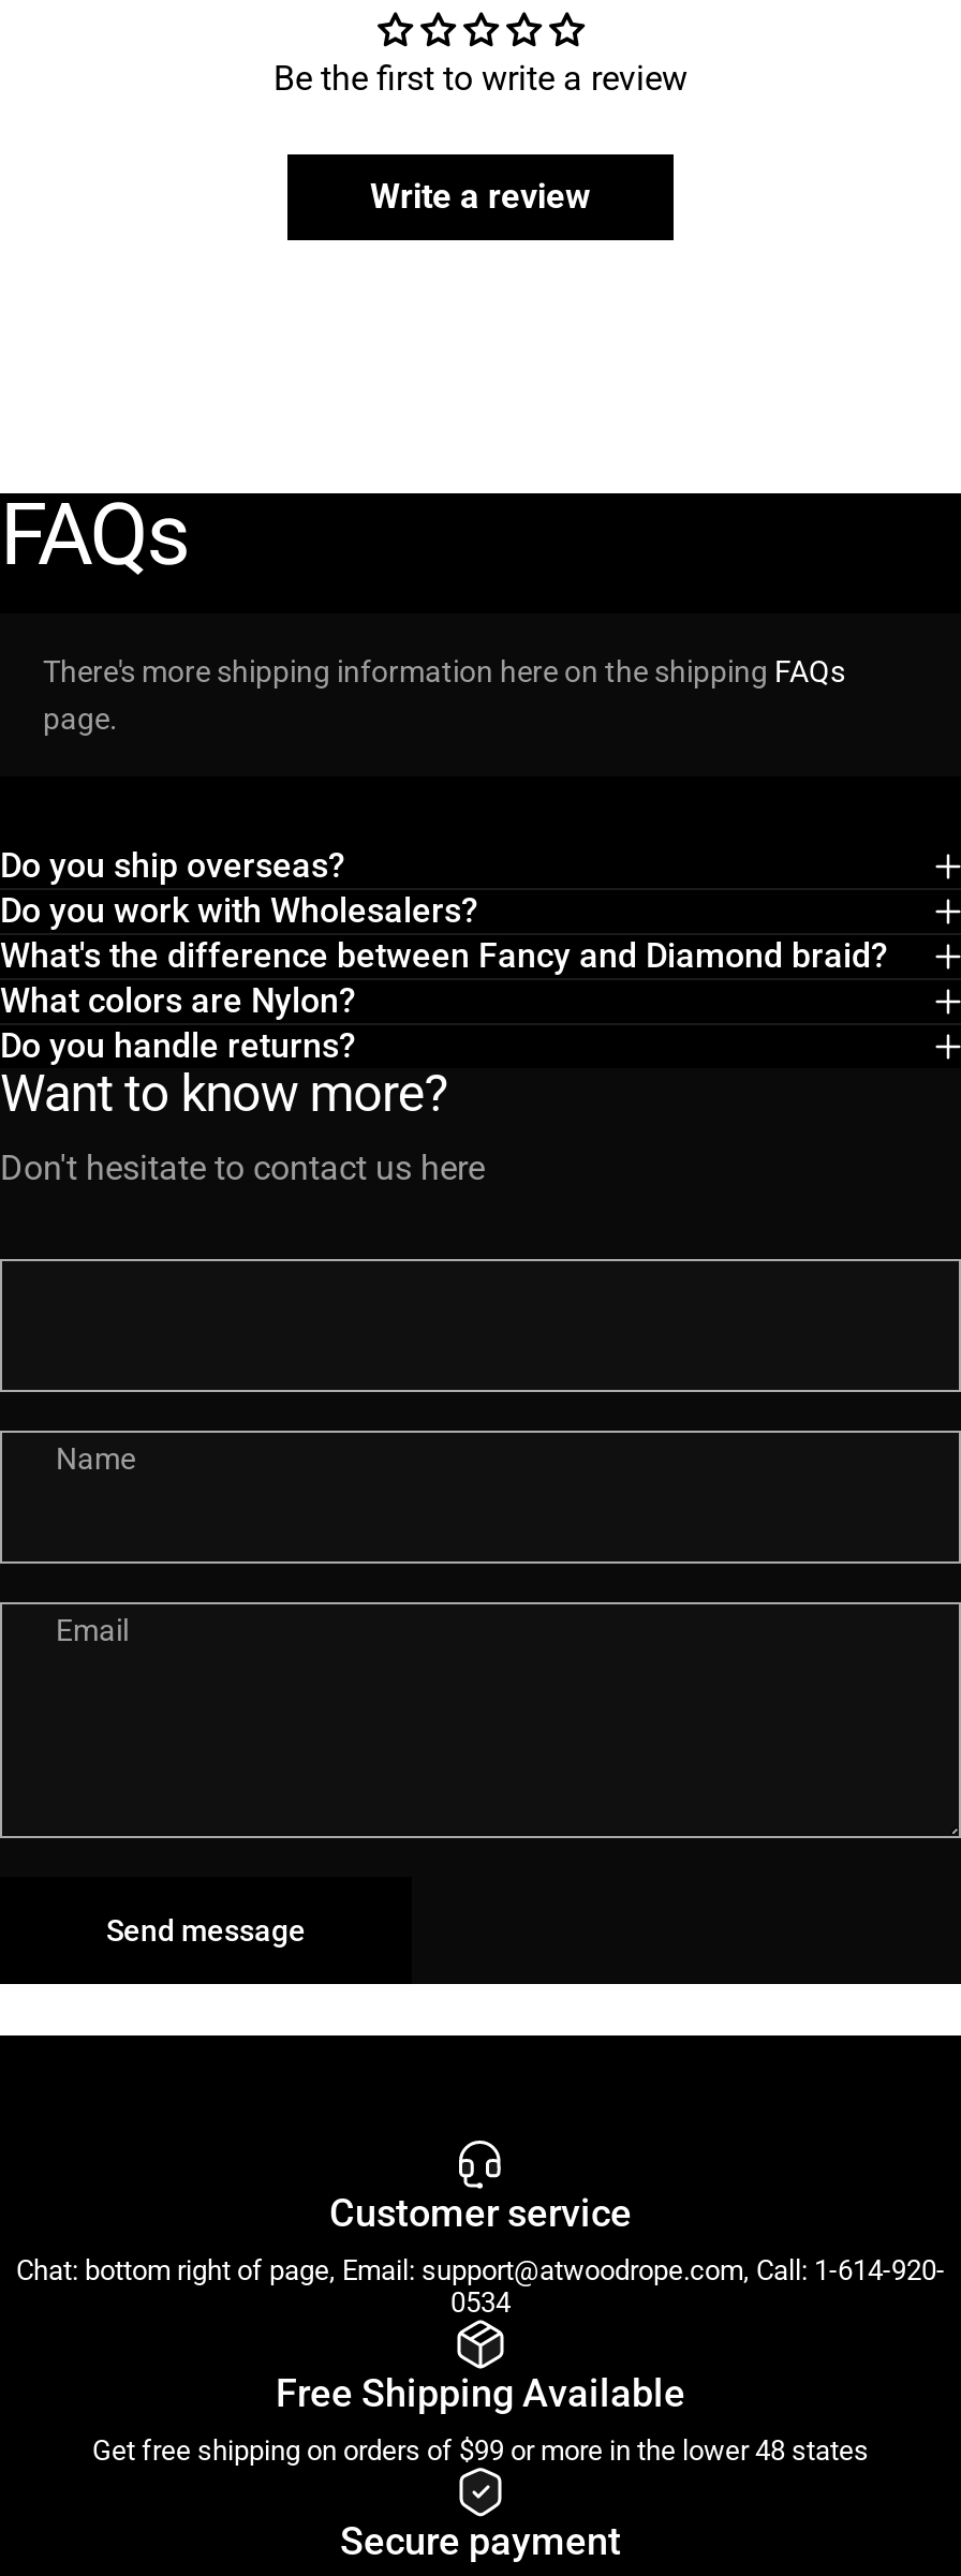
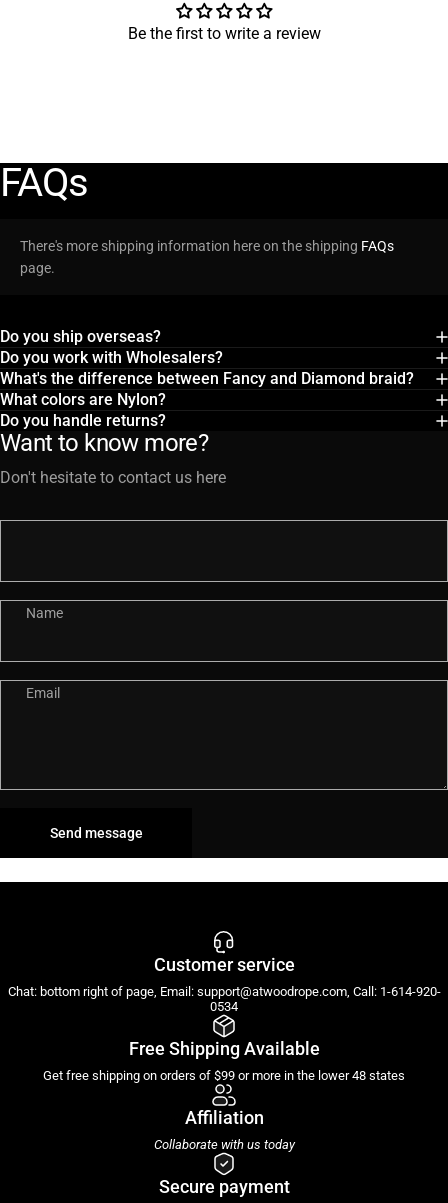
- Write a review

moved up: FAQs | There's more shipping information here on the shipping FAQs | page. | ... | Free Shipping Available | Get free shipping on orders of $99 or more in the lower 48 states

+ Affiliation
+ Collaborate with us today
